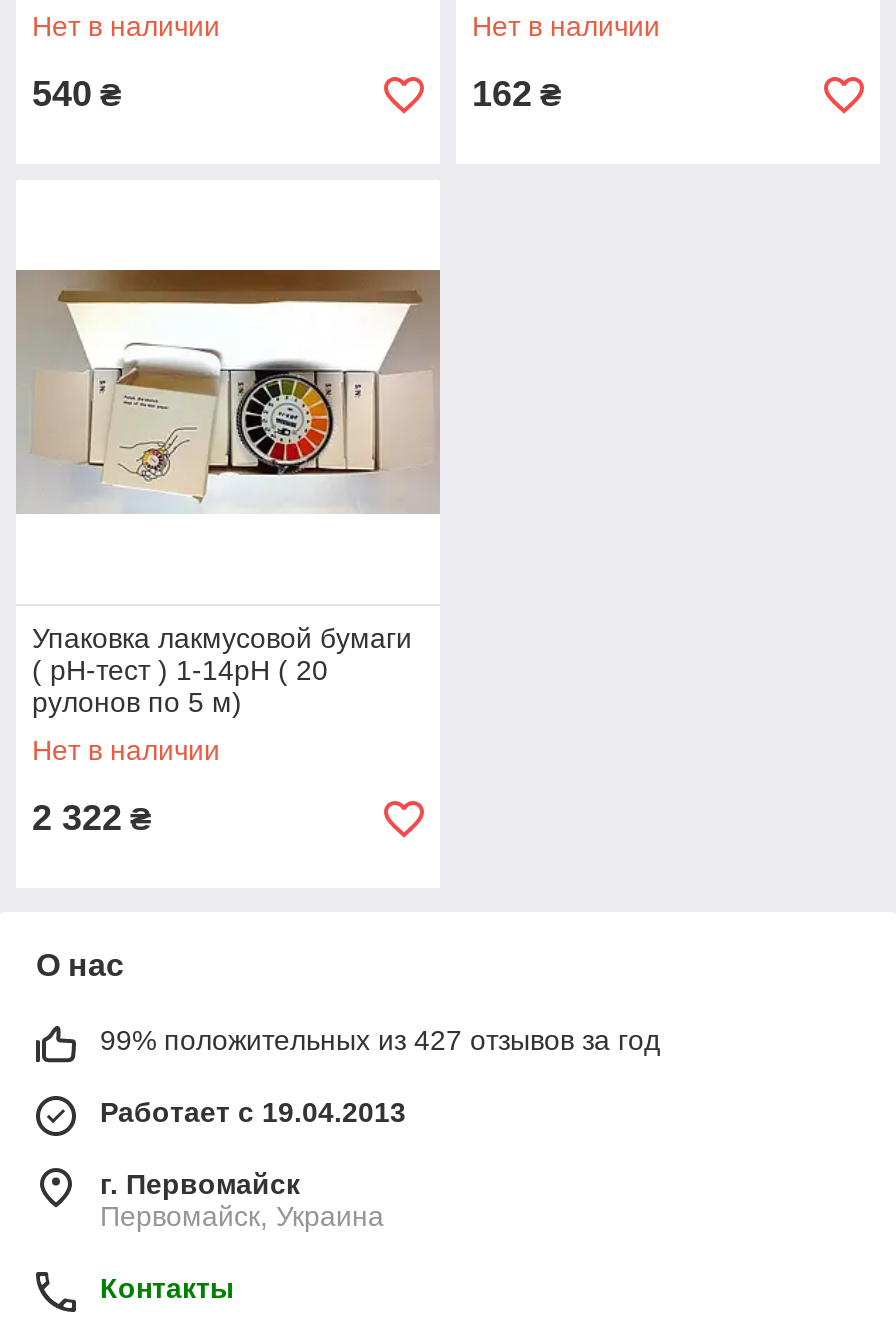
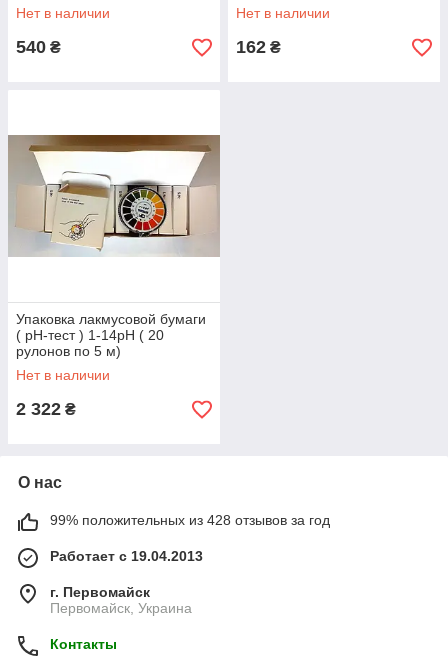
- 99% положительных из 427 отзывов за год
+ 99% положительных из 428 отзывов за год
